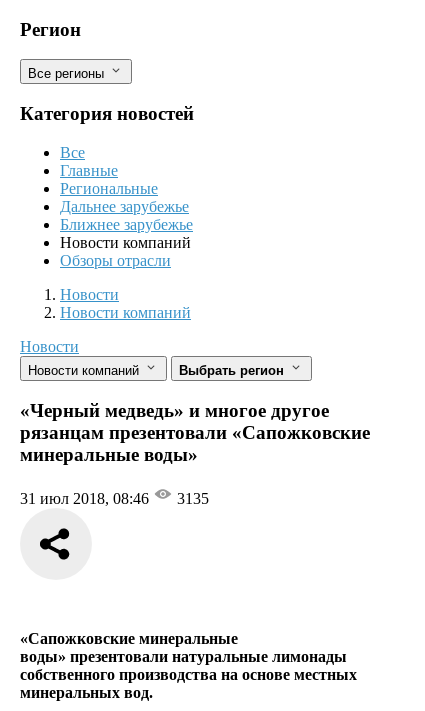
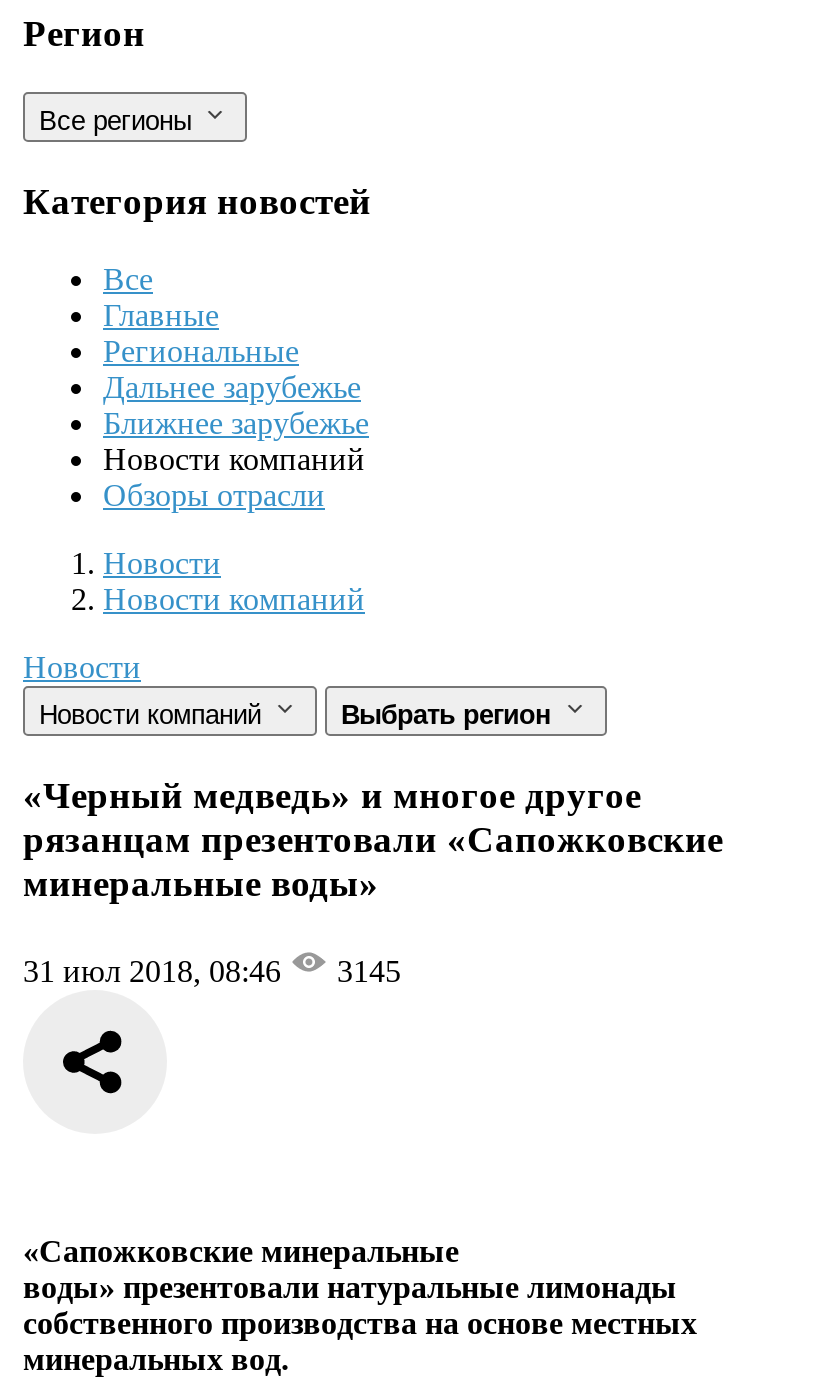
- 31 июл 2018, 08:46 3135
+ 31 июл 2018, 08:46 3145
